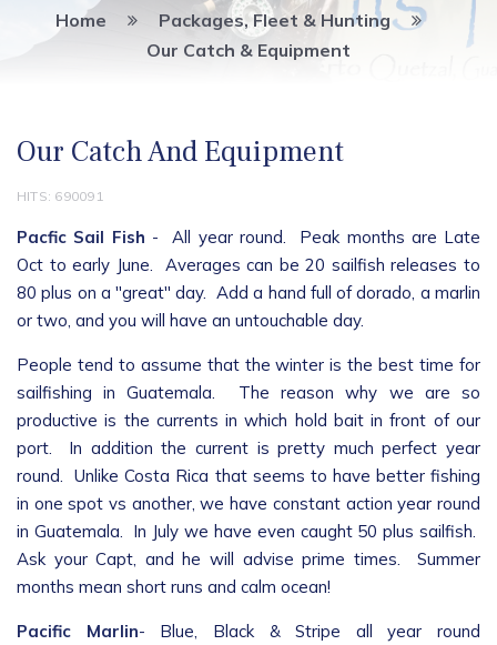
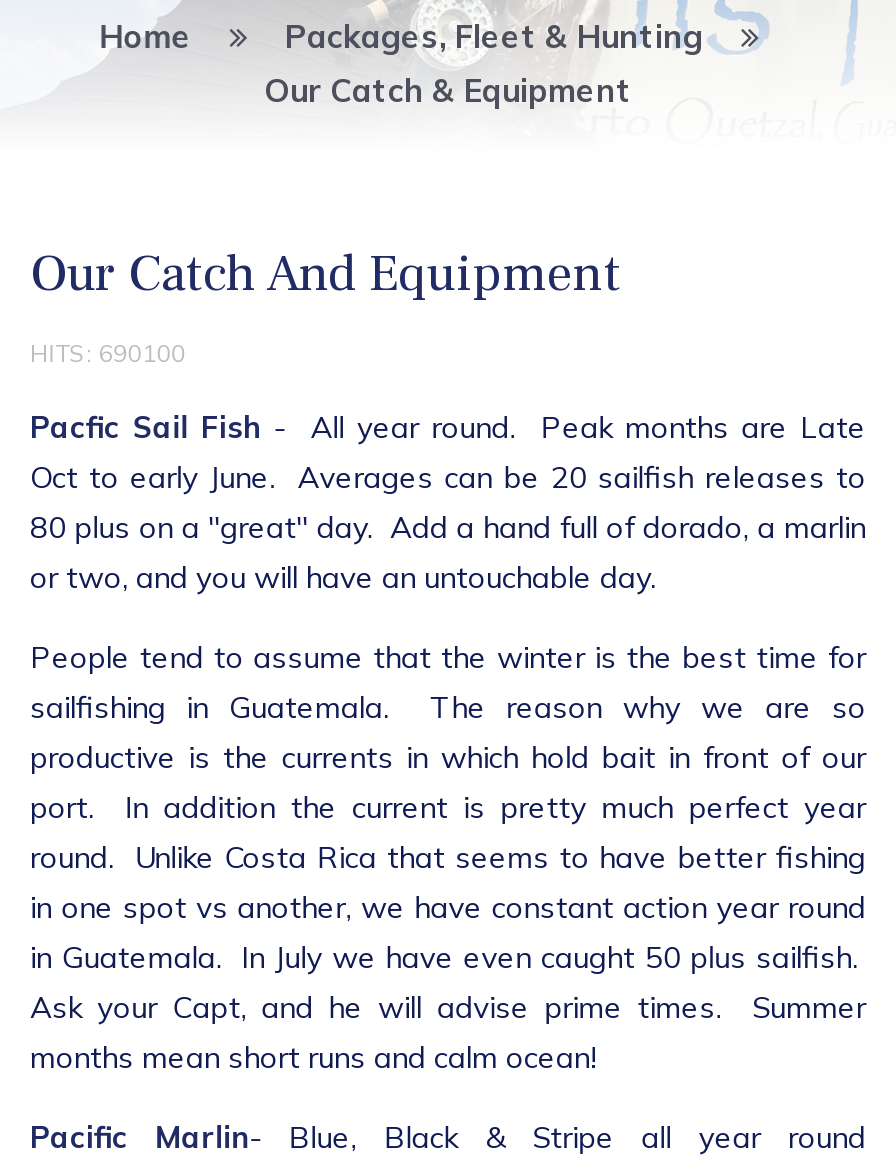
- HITS: 690091
+ HITS: 690100
